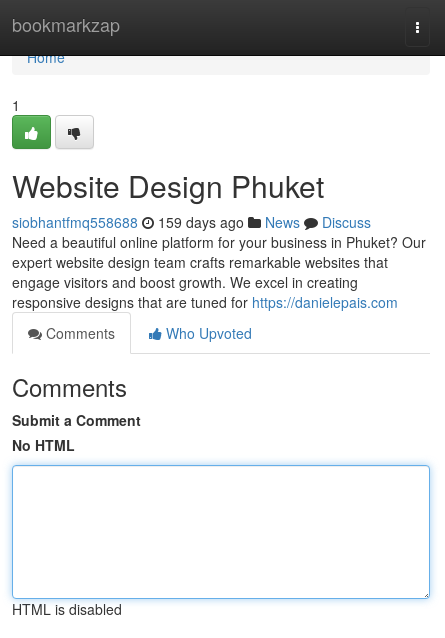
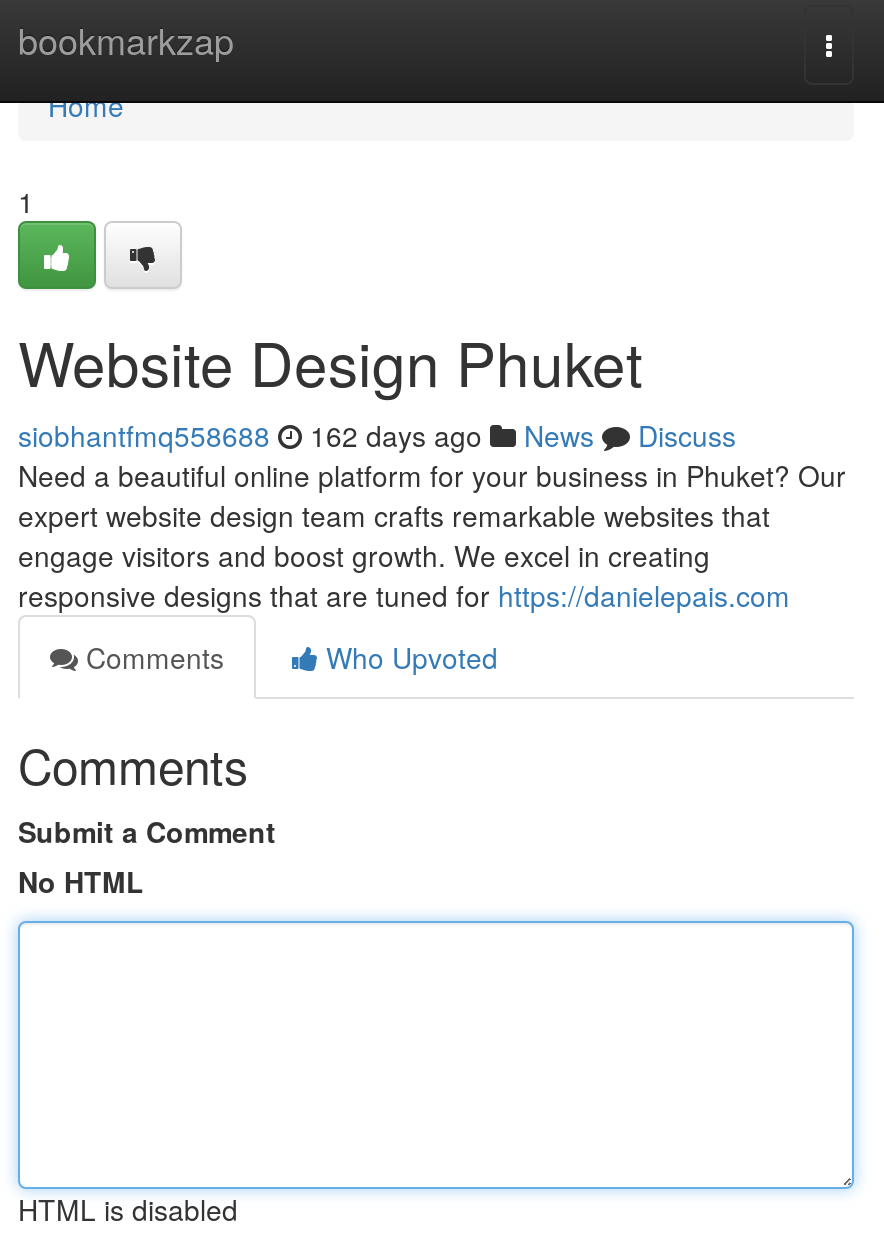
- siobhantfmq558688 159 days ago News Discuss
+ siobhantfmq558688 162 days ago News Discuss
